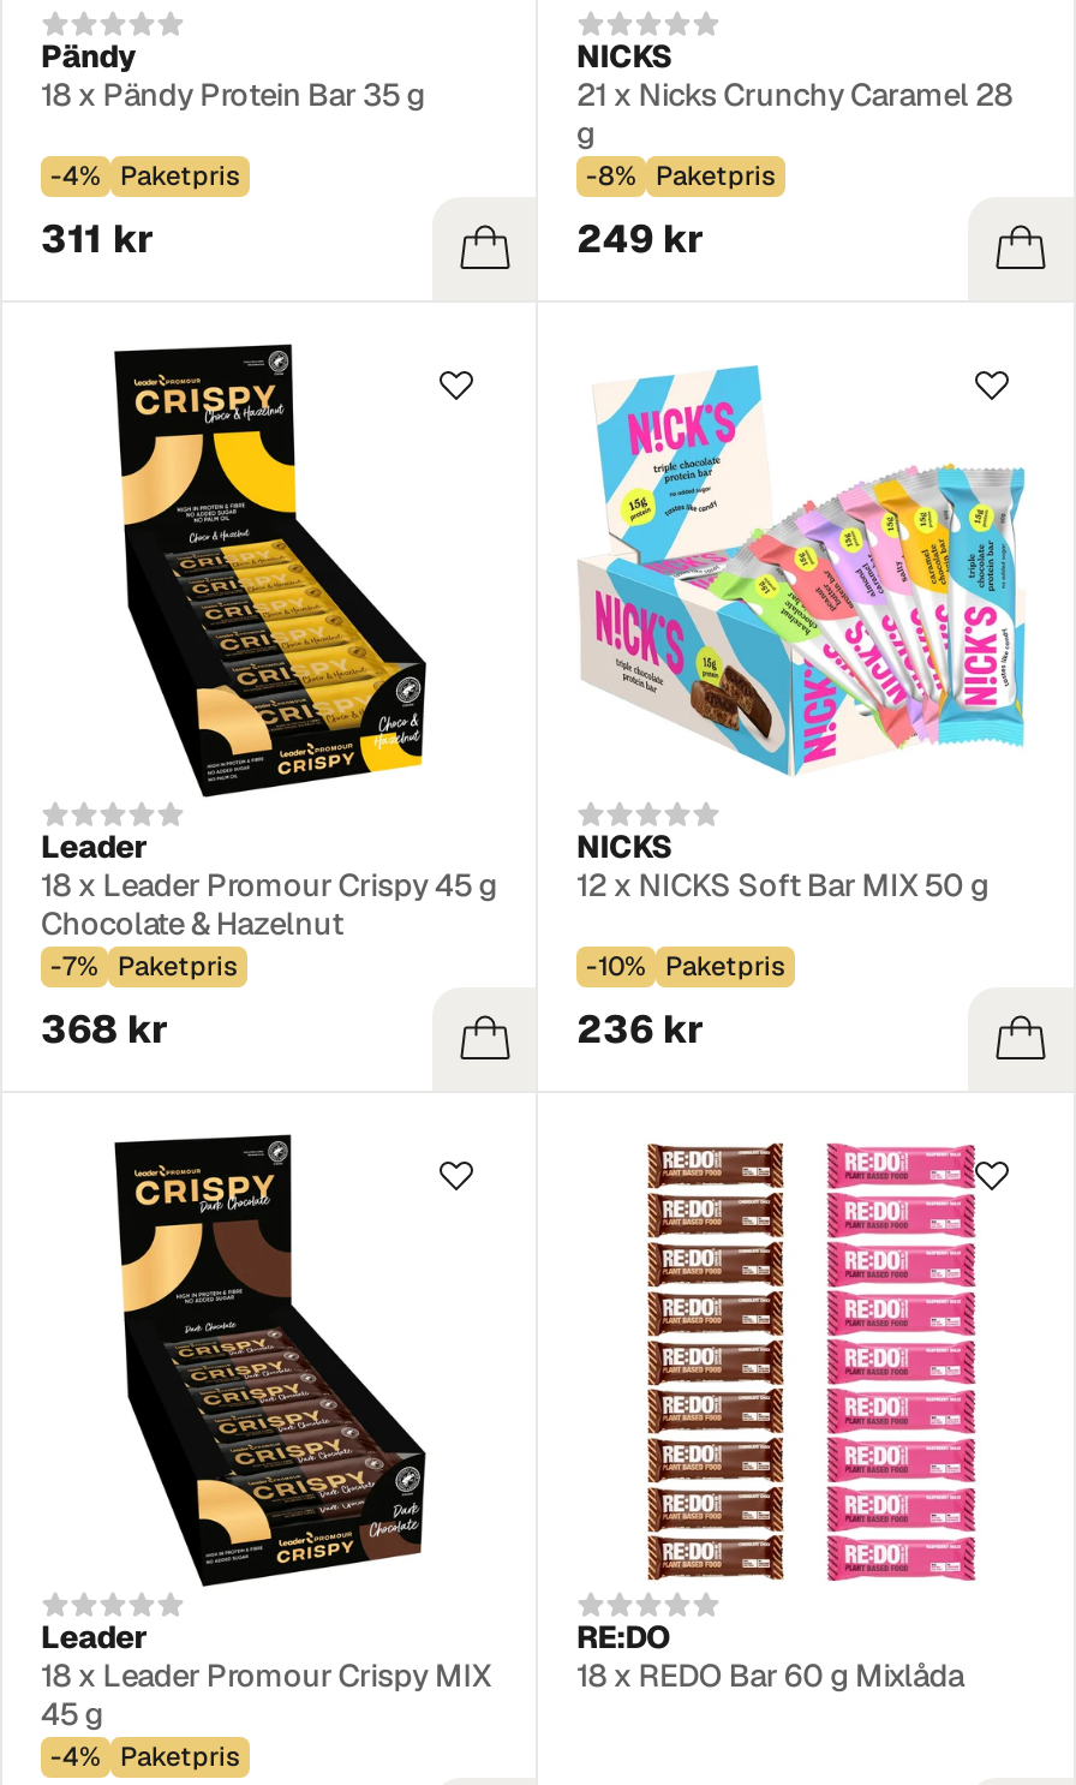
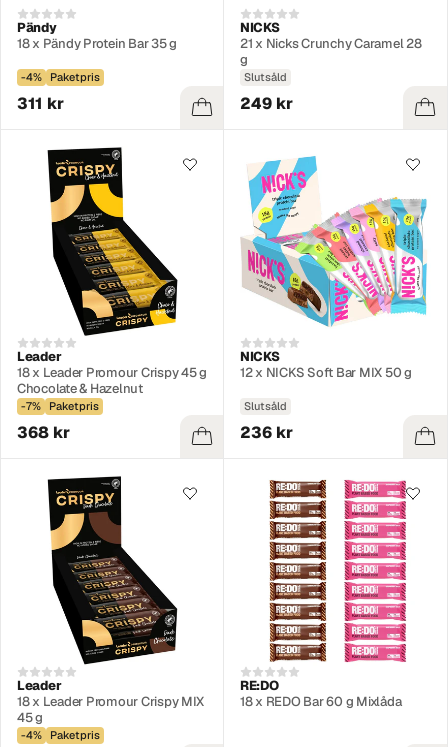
- -8% Paketpris
+ Slutsåld

- -10% Paketpris
+ Slutsåld
